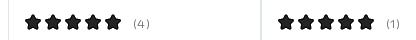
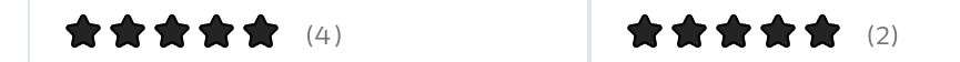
- (1)
+ (2)
